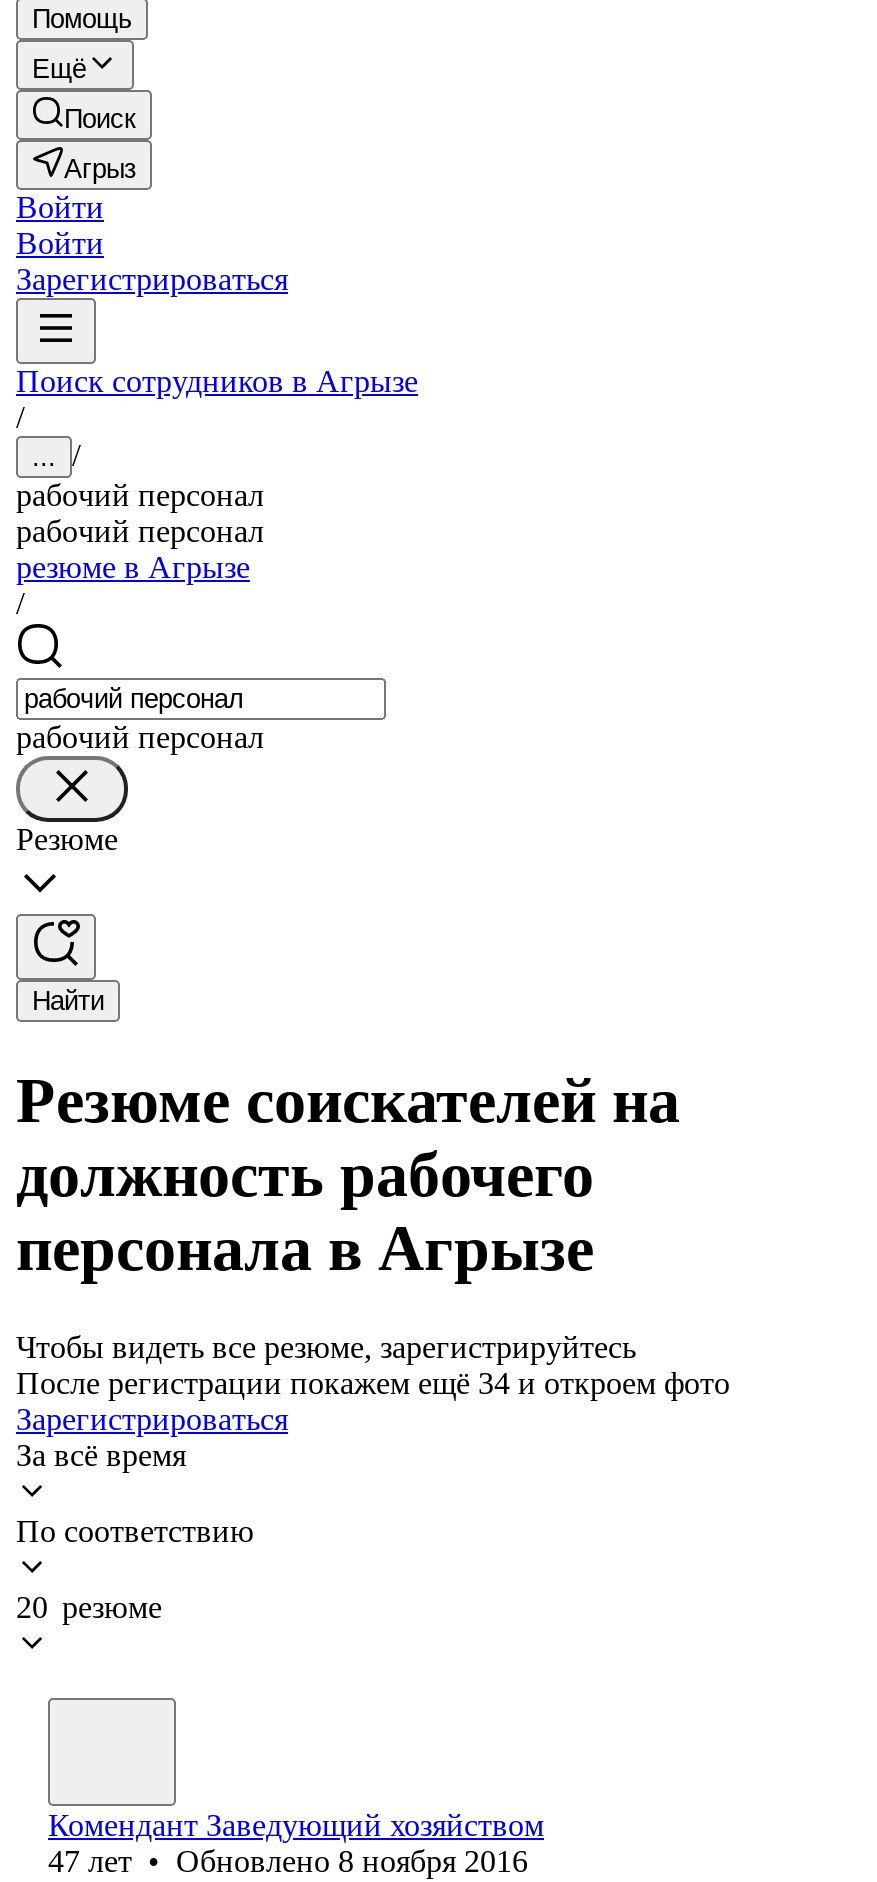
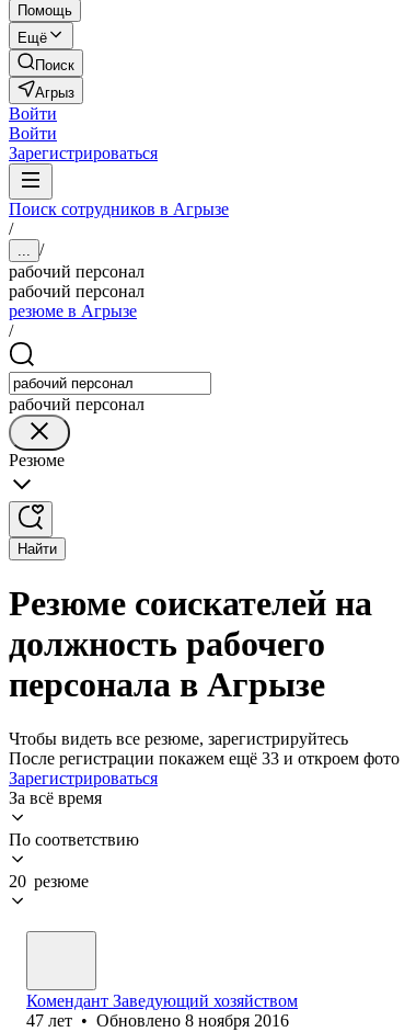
- После регистрации покажем ещё 34 и откроем фото
+ После регистрации покажем ещё 33 и откроем фото
